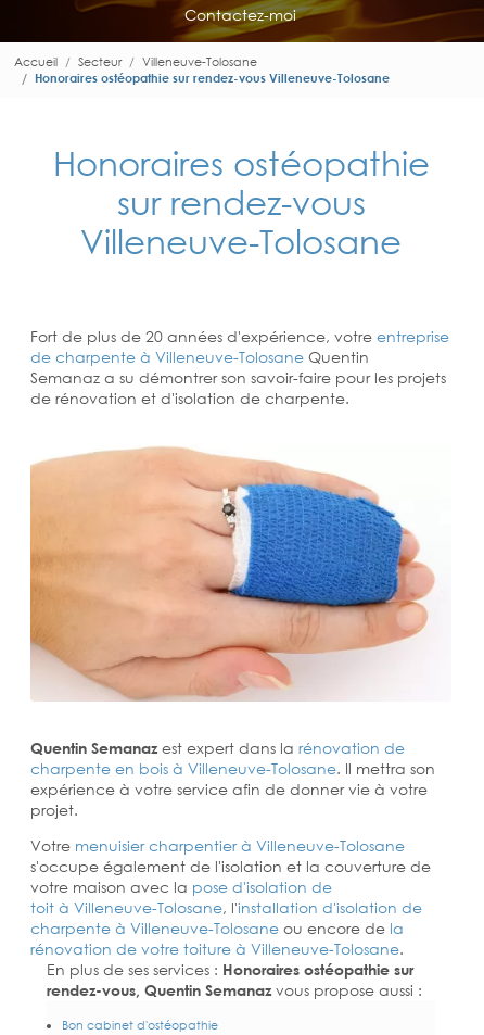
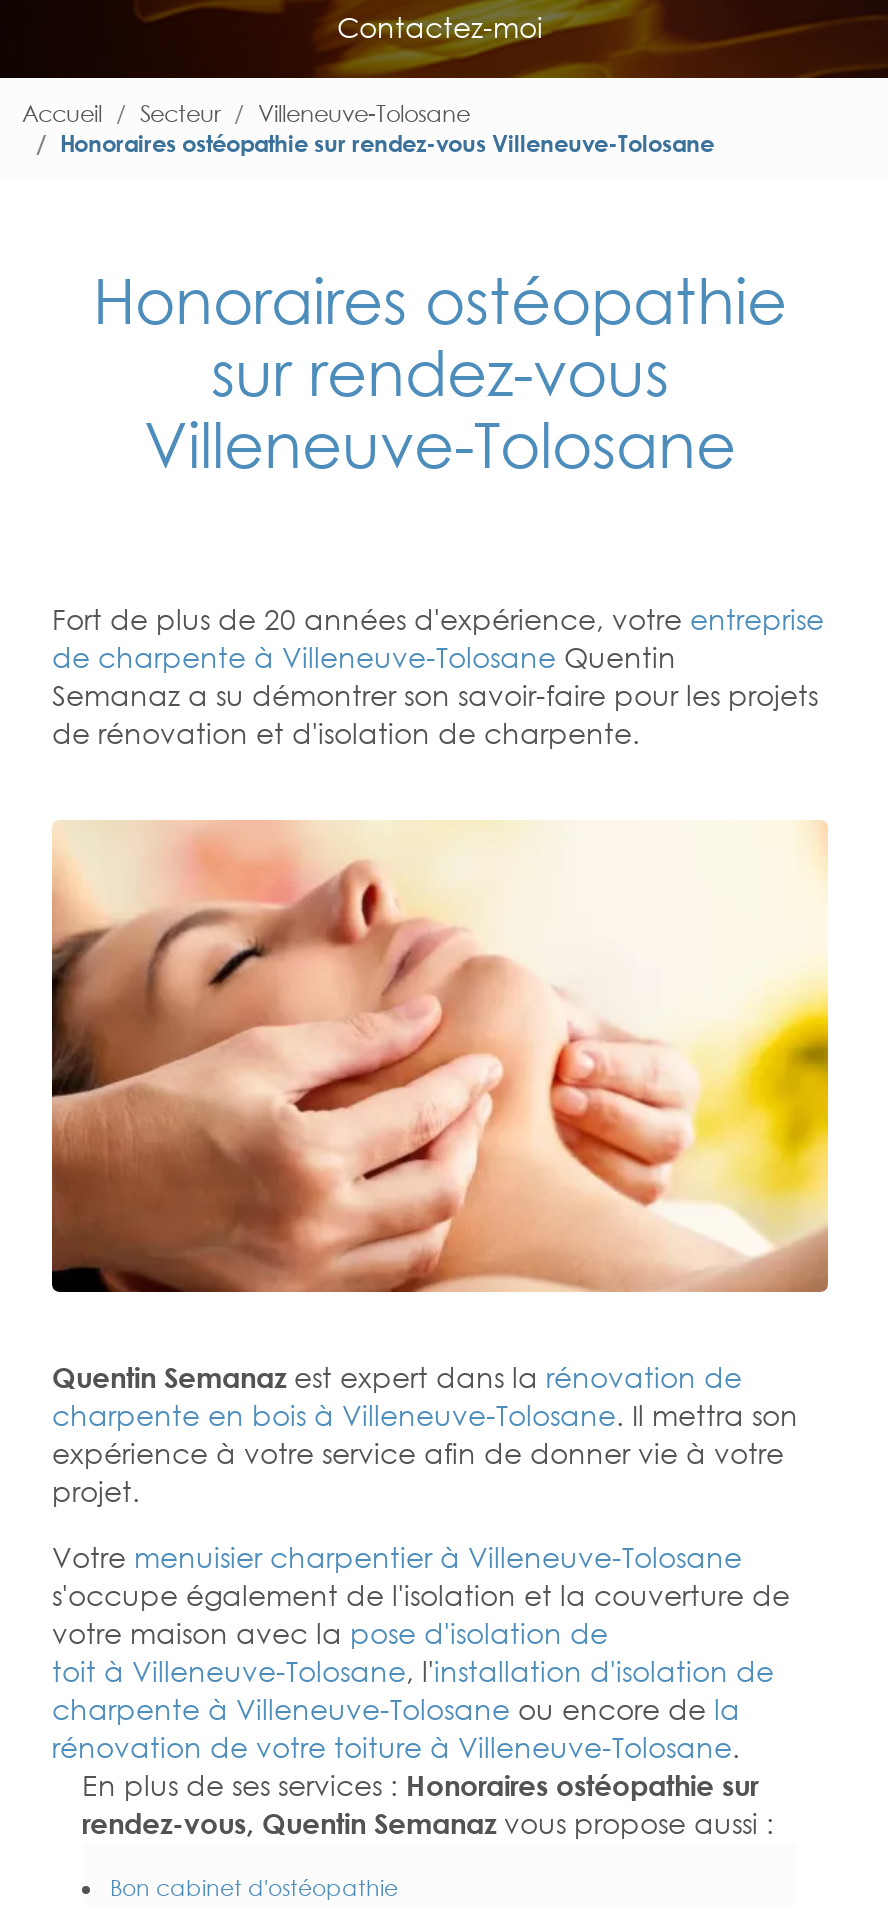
- [image]
+ [image]
